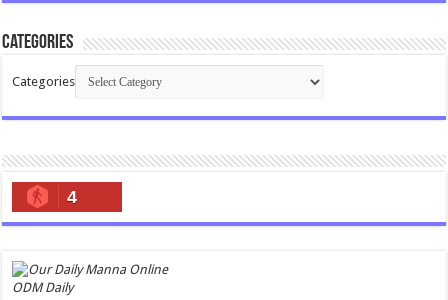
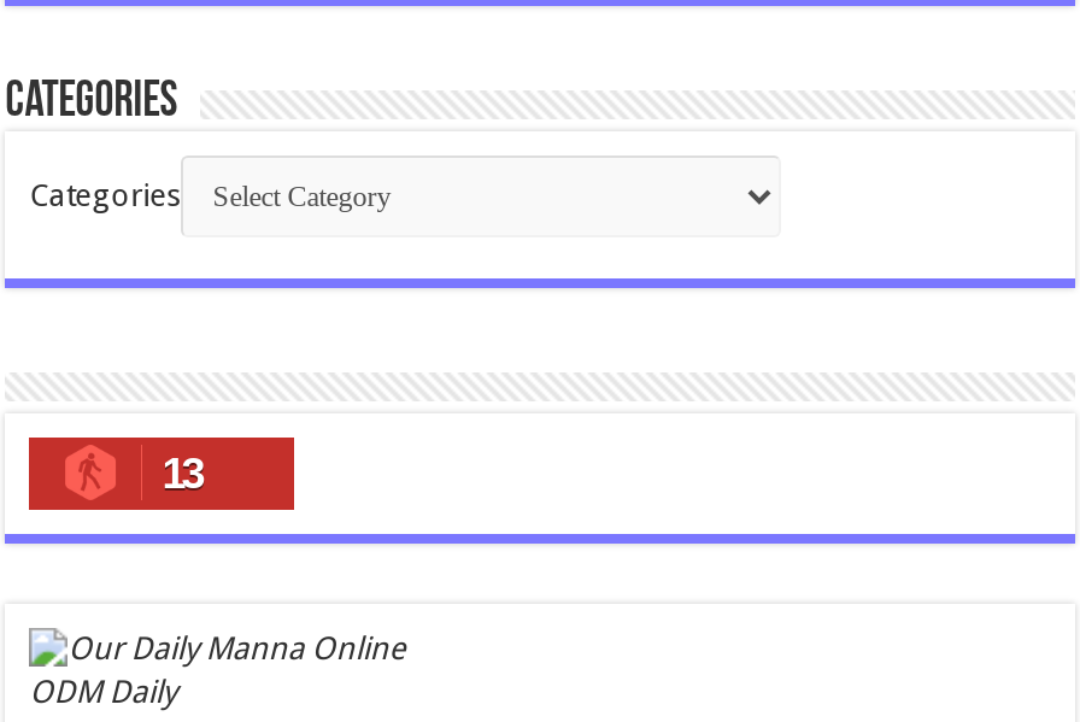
- 4
+ 13
